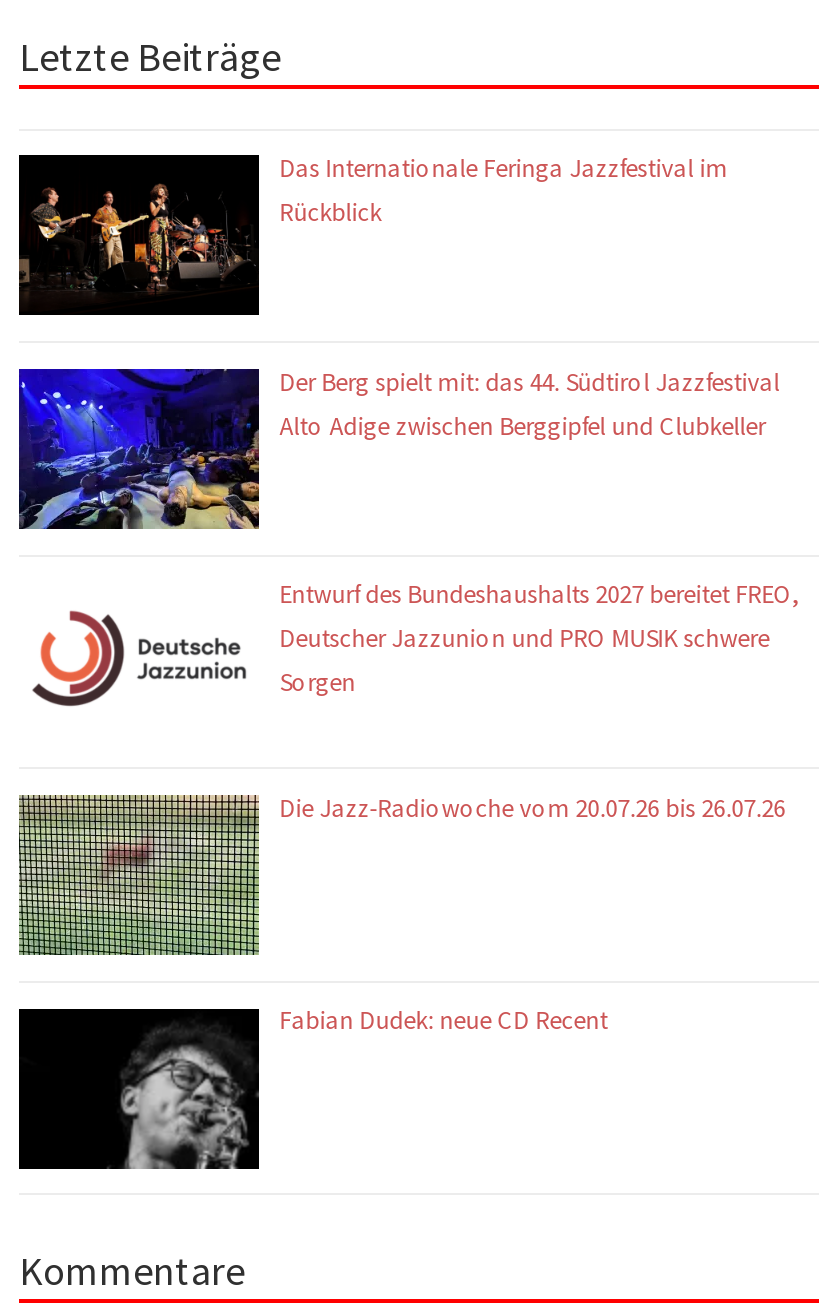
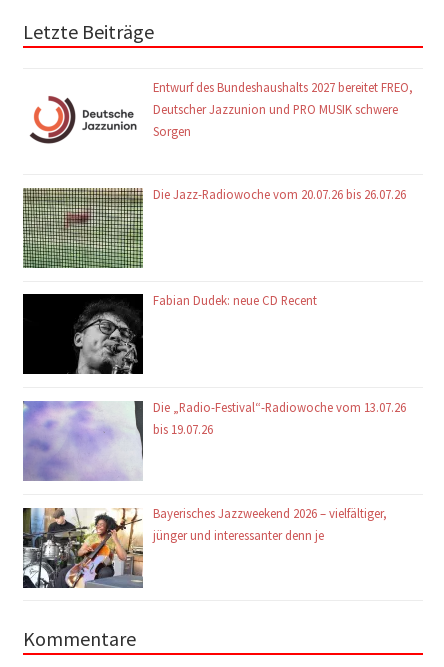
- [image]
- Das Internationale Feringa Jazzfestival im
- Rückblick

- [image]
- Der Berg spielt mit: das 44. Südtirol Jazzfestival
- Alto Adige zwischen Berggipfel und Clubkeller

moved up: [image] | Entwurf des Bundeshaushalts 2027 bereitet FREO, | Deutscher Jazzunion und PRO MUSIK schwere | Sorgen | Die Jazz-Radiowoche vom 20.07.26 bis 26.07.26 | Fabian Dudek: neue CD Recent

+ [image]
+ Bayerisches Jazzweekend 2026 – vielfältiger,
+ jünger und interessanter denn je

+ [image]
+ Die „Radio-Festival“-Radiowoche vom 13.07.26
+ bis 19.07.26
